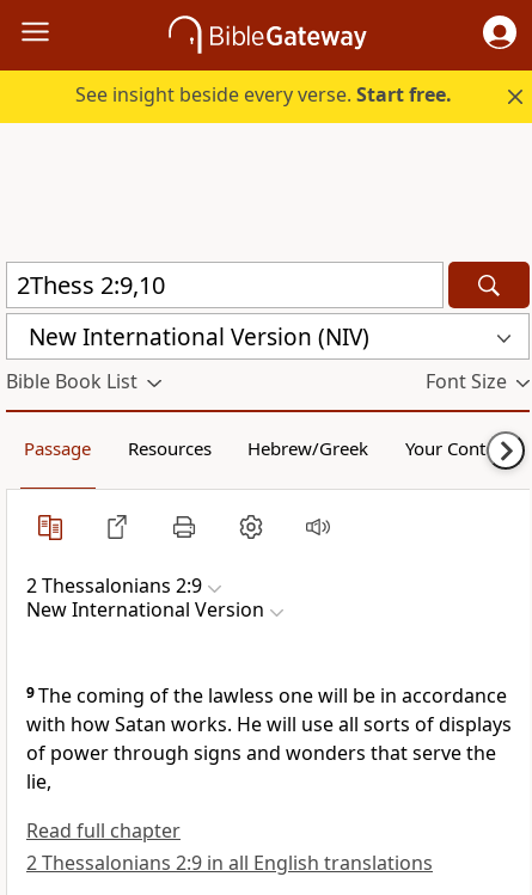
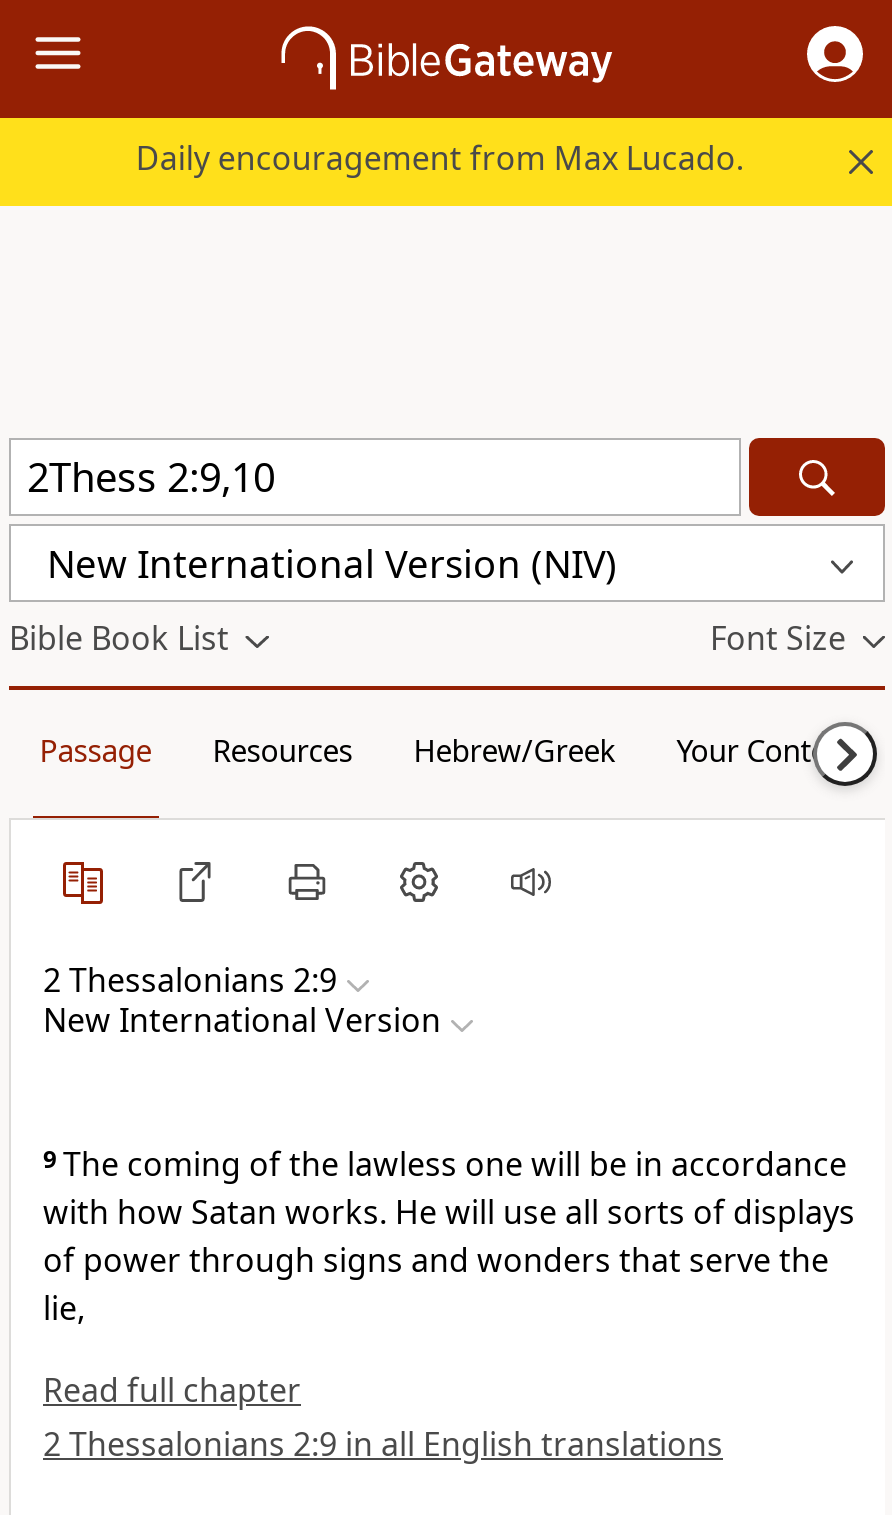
- See insight beside every verse. Start free.
+ Daily encouragement from Max Lucado.
